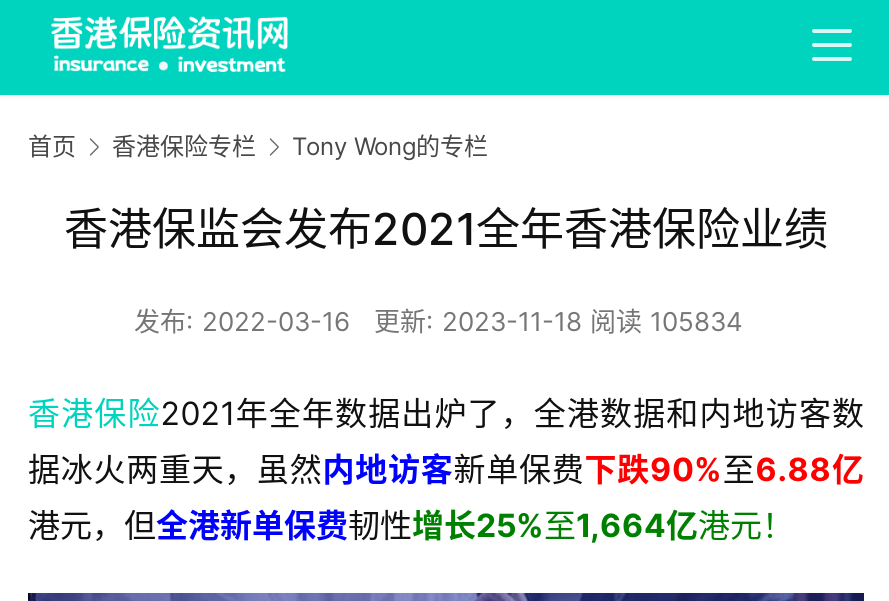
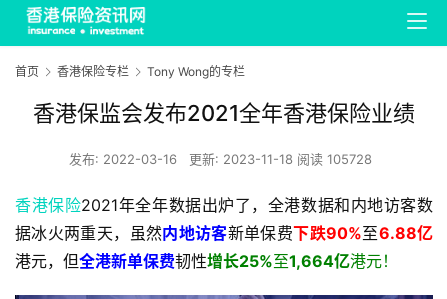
- 发布: 2022-03-16 更新: 2023-11-18 阅读 105834
+ 发布: 2022-03-16 更新: 2023-11-18 阅读 105728
